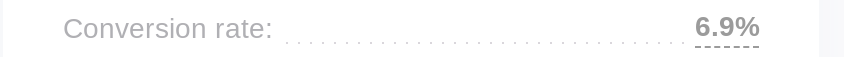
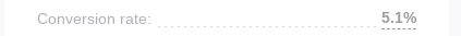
- 6.9%
+ 5.1%
